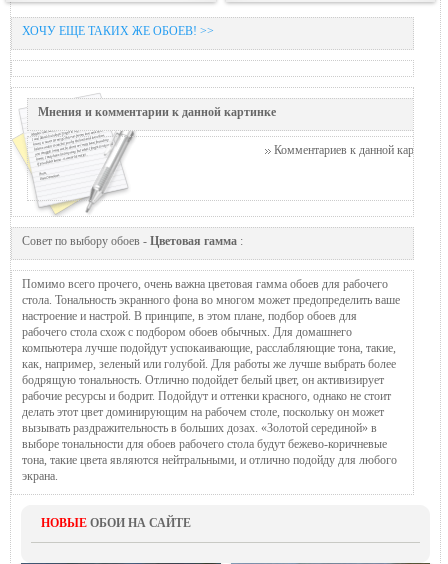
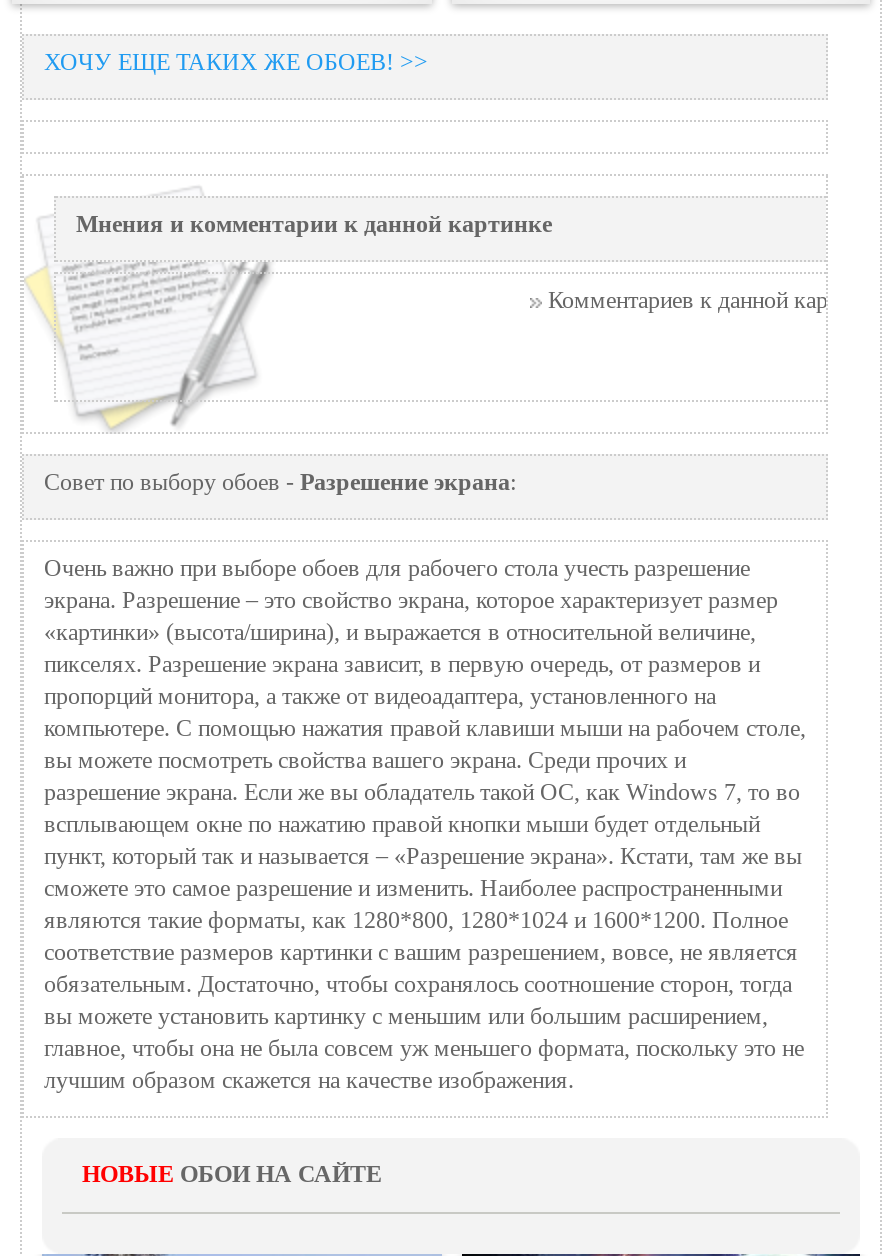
- Совет по выбору обоев - Цветовая гамма:
+ Совет по выбору обоев - Разрешение экрана:

- Помимо всего прочего, очень важна цветовая гамма обоев для рабочего
- стола. Тональность экранного фона во многом может предопределить ваше
- настроение и настрой. В принципе, в этом плане, подбор обоев для
- рабочего стола схож с подбором обоев обычных. Для домашнего
- компьютера лучше подойдут успокаивающие, расслабляющие тона, такие,
- как, например, зеленый или голубой. Для работы же лучше выбрать более
- бодрящую тональность. Отлично подойдет белый цвет, он активизирует
- рабочие ресурсы и бодрит. Подойдут и оттенки красного, однако не стоит
- делать этот цвет доминирующим на рабочем столе, поскольку он может
- вызывать раздражительность в больших дозах. «Золотой серединой» в
- выборе тональности для обоев рабочего стола будут бежево-коричневые
- тона, такие цвета являются нейтральными, и отлично подойду для любого
- экрана.
+ Очень важно при выборе обоев для рабочего стола учесть разрешение
+ экрана. Разрешение – это свойство экрана, которое характеризует размер
+ «картинки» (высота/ширина), и выражается в относительной величине,
+ пикселях. Разрешение экрана зависит, в первую очередь, от размеров и
+ пропорций монитора, а также от видеоадаптера, установленного на
+ компьютере. С помощью нажатия правой клавиши мыши на рабочем столе,
+ вы можете посмотреть свойства вашего экрана. Среди прочих и
+ разрешение экрана. Если же вы обладатель такой ОС, как Windows 7, то во
+ всплывающем окне по нажатию правой кнопки мыши будет отдельный
+ пункт, который так и называется – «Разрешение экрана». Кстати, там же вы
+ сможете это самое разрешение и изменить. Наиболее распространенными
+ являются такие форматы, как 1280*800, 1280*1024 и 1600*1200. Полное
+ соответствие размеров картинки с вашим разрешением, вовсе, не является
+ обязательным. Достаточно, чтобы сохранялось соотношение сторон, тогда
+ вы можете установить картинку с меньшим или большим расширением,
+ главное, чтобы она не была совсем уж меньшего формата, поскольку это не
+ лучшим образом скажется на качестве изображения.
